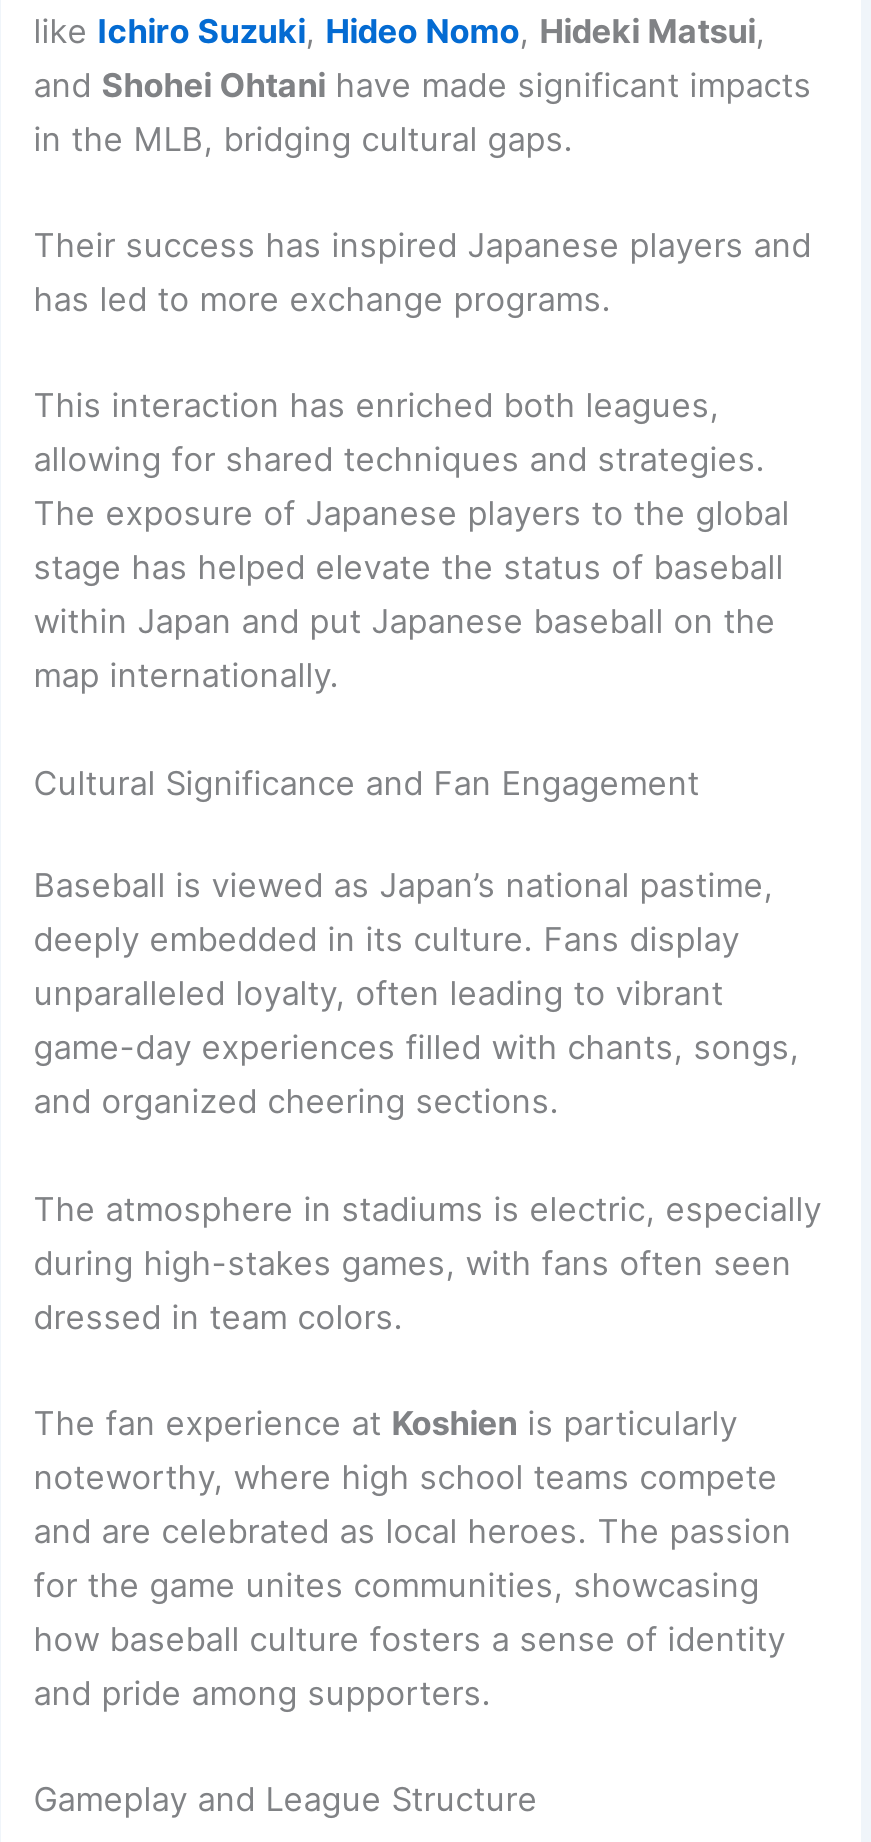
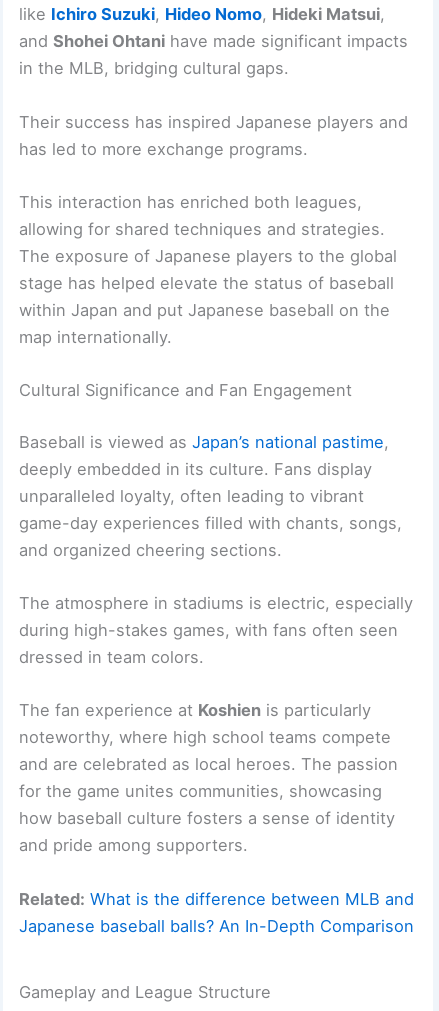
+ Related: What is the difference between MLB and
+ Japanese baseball balls? An In-Depth Comparison
